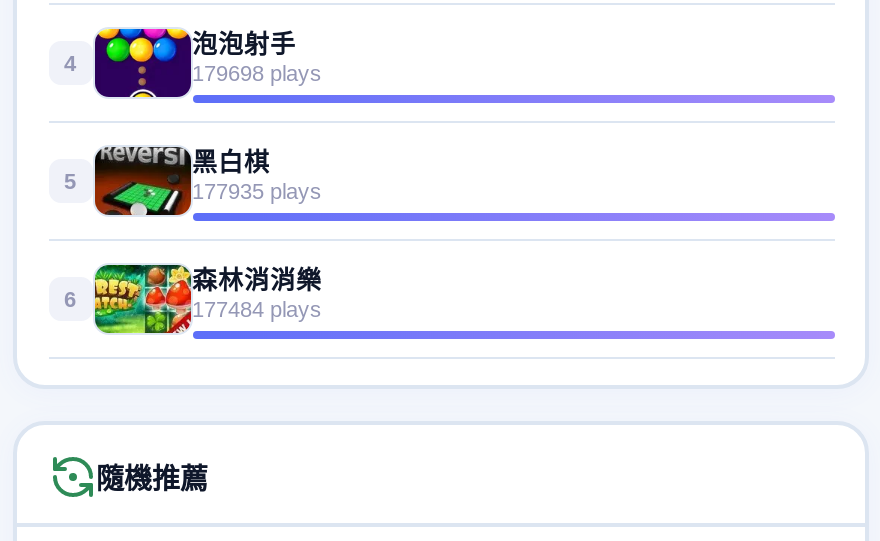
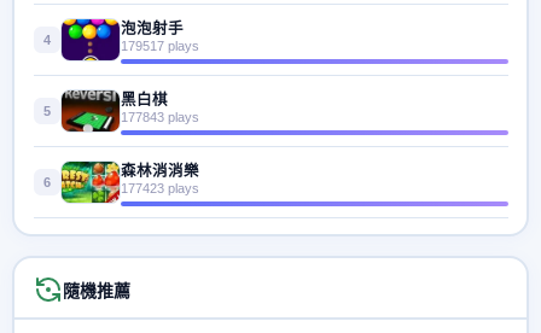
- 179698 plays
+ 179517 plays

- 177935 plays
+ 177843 plays

- 177484 plays
+ 177423 plays
